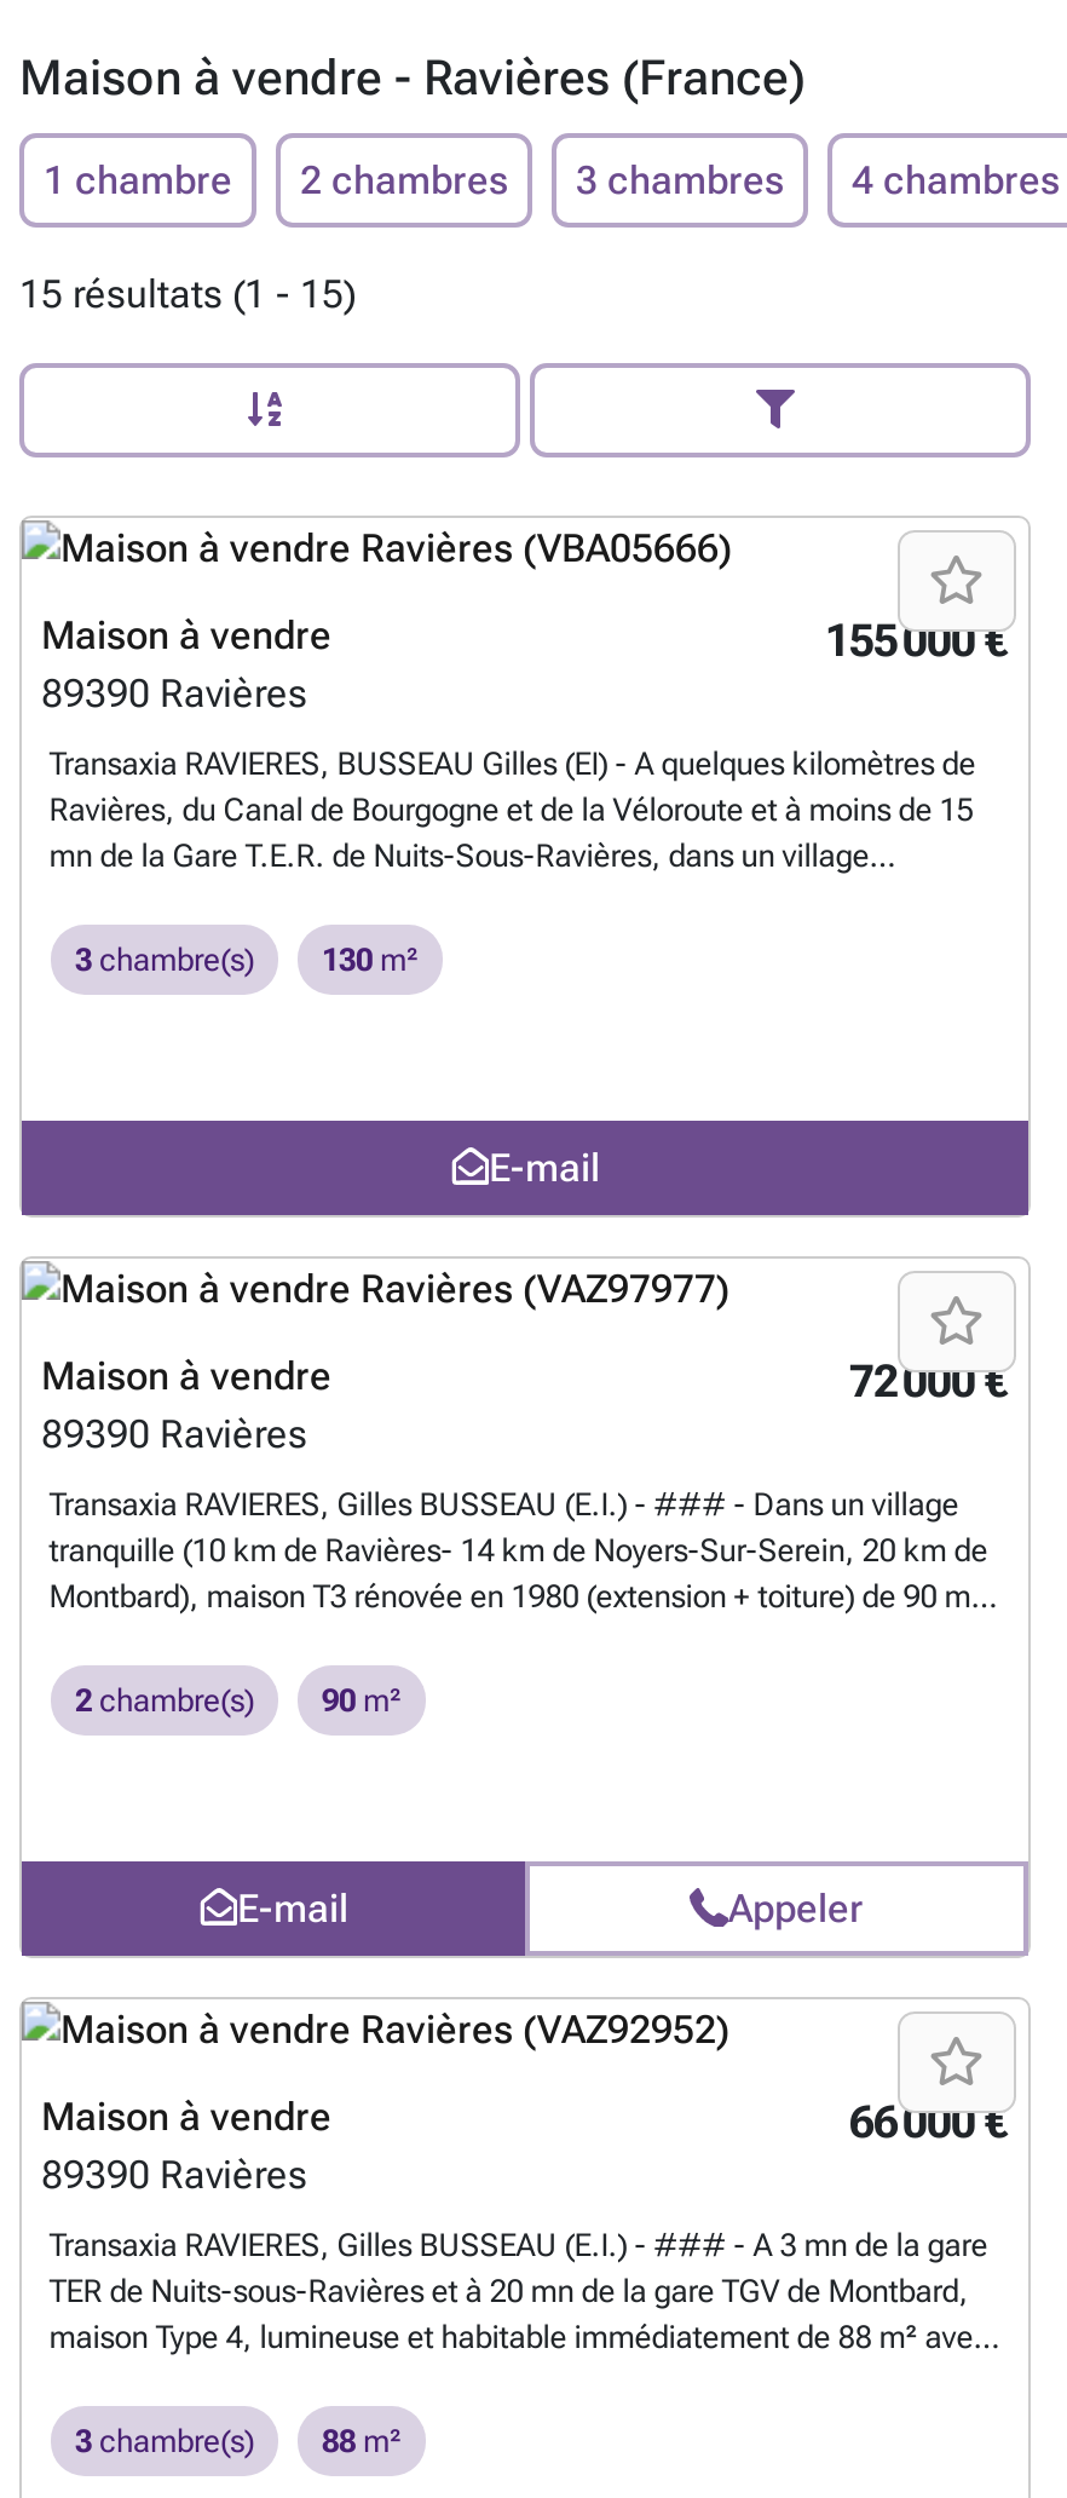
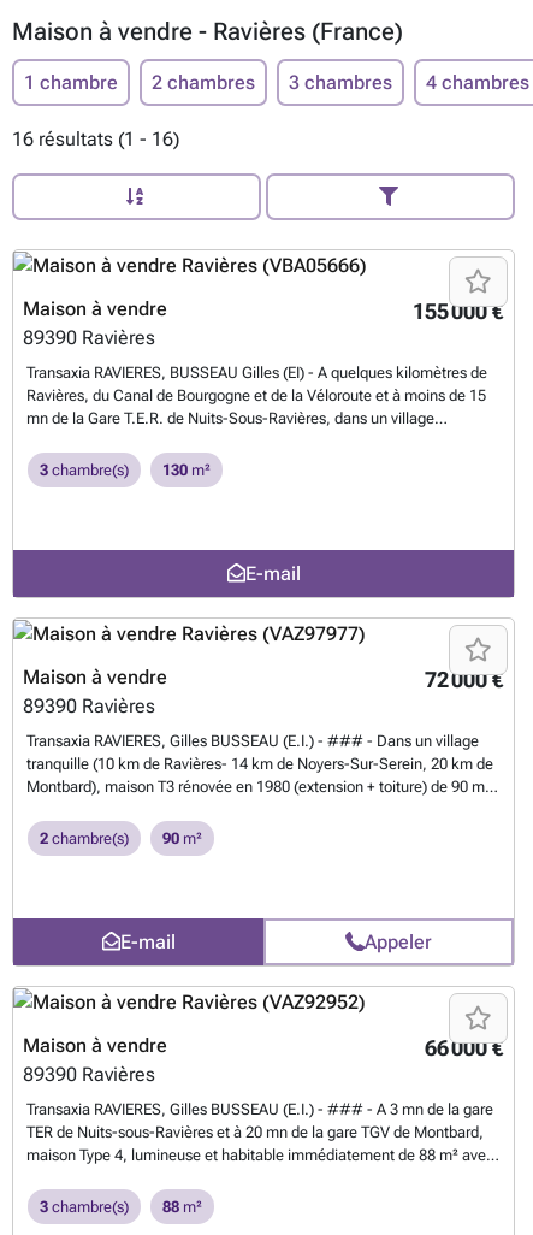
- 15 résultats (1 - 15)
+ 16 résultats (1 - 16)
